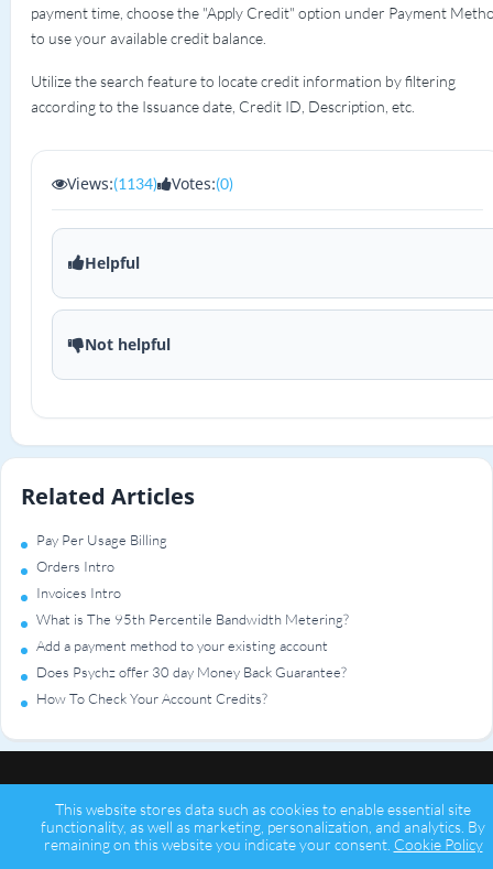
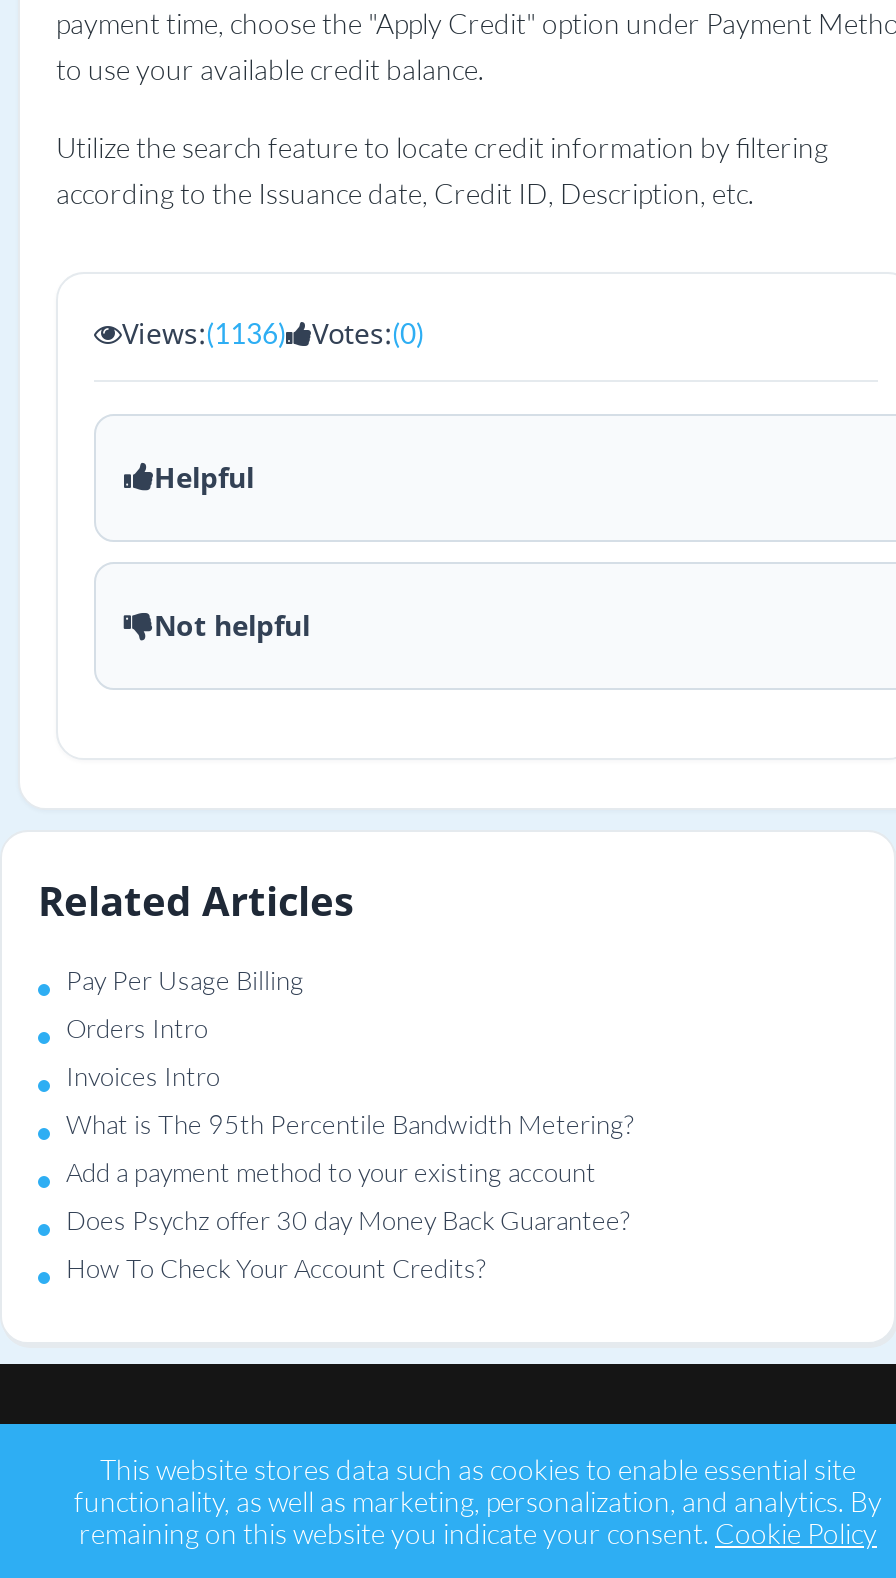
- Views:(1134) Votes:(0)
+ Views:(1136) Votes:(0)
